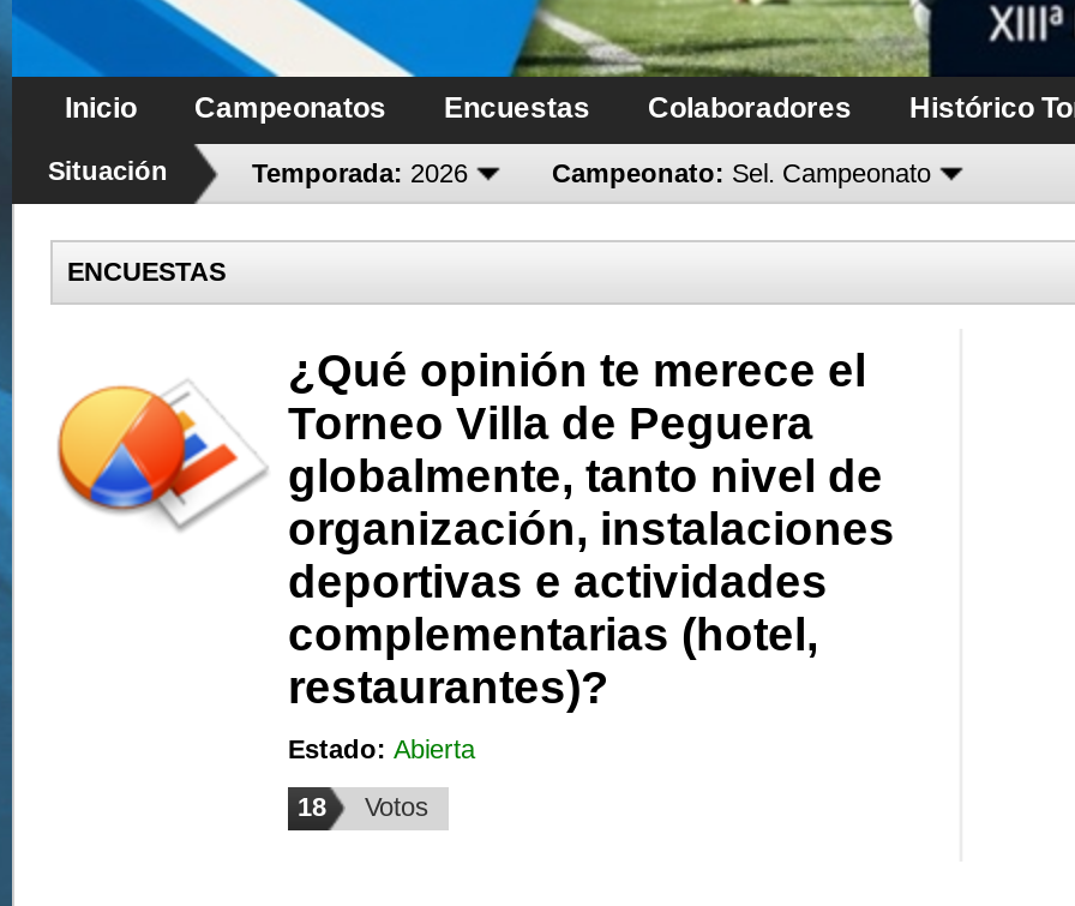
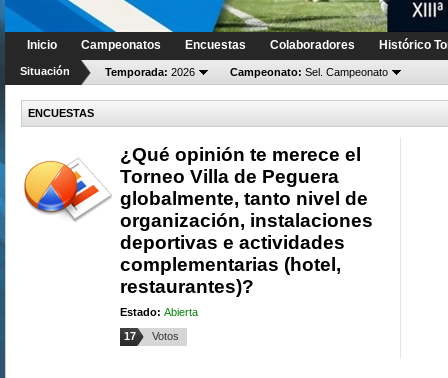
- 18 Votos
+ 17 Votos
